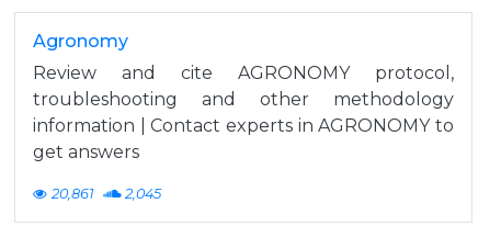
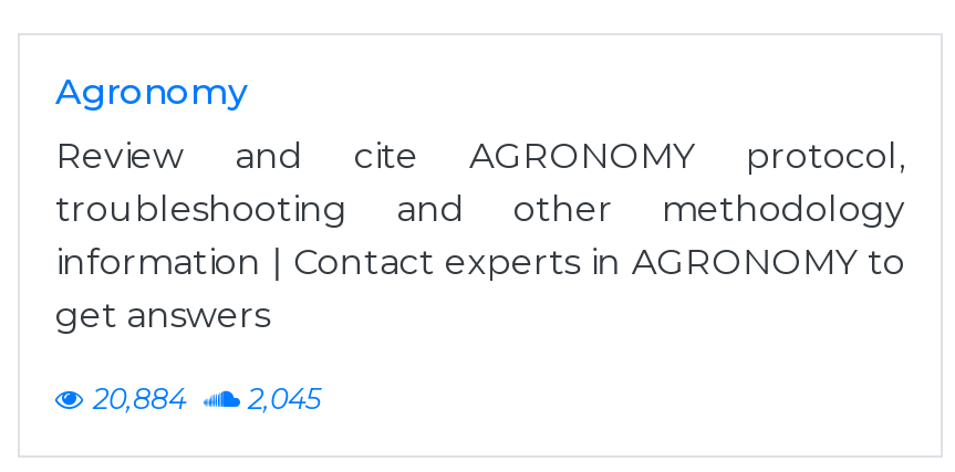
- 20,861 2,045
+ 20,884 2,045
